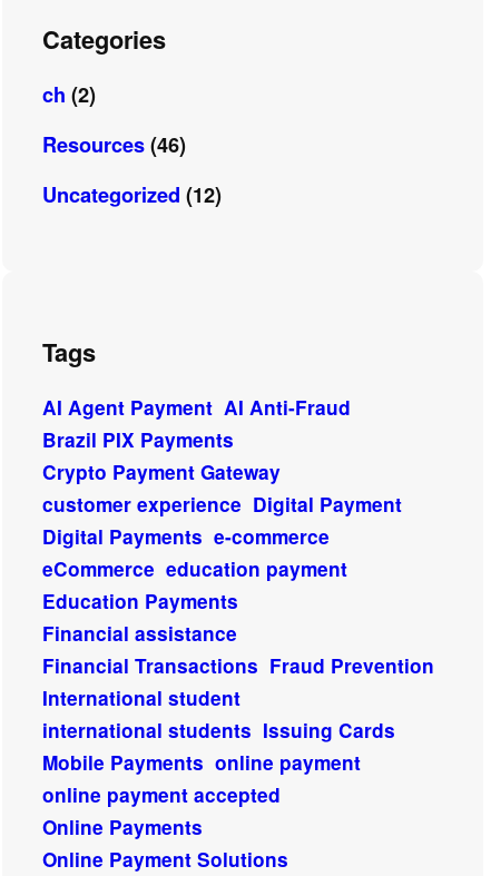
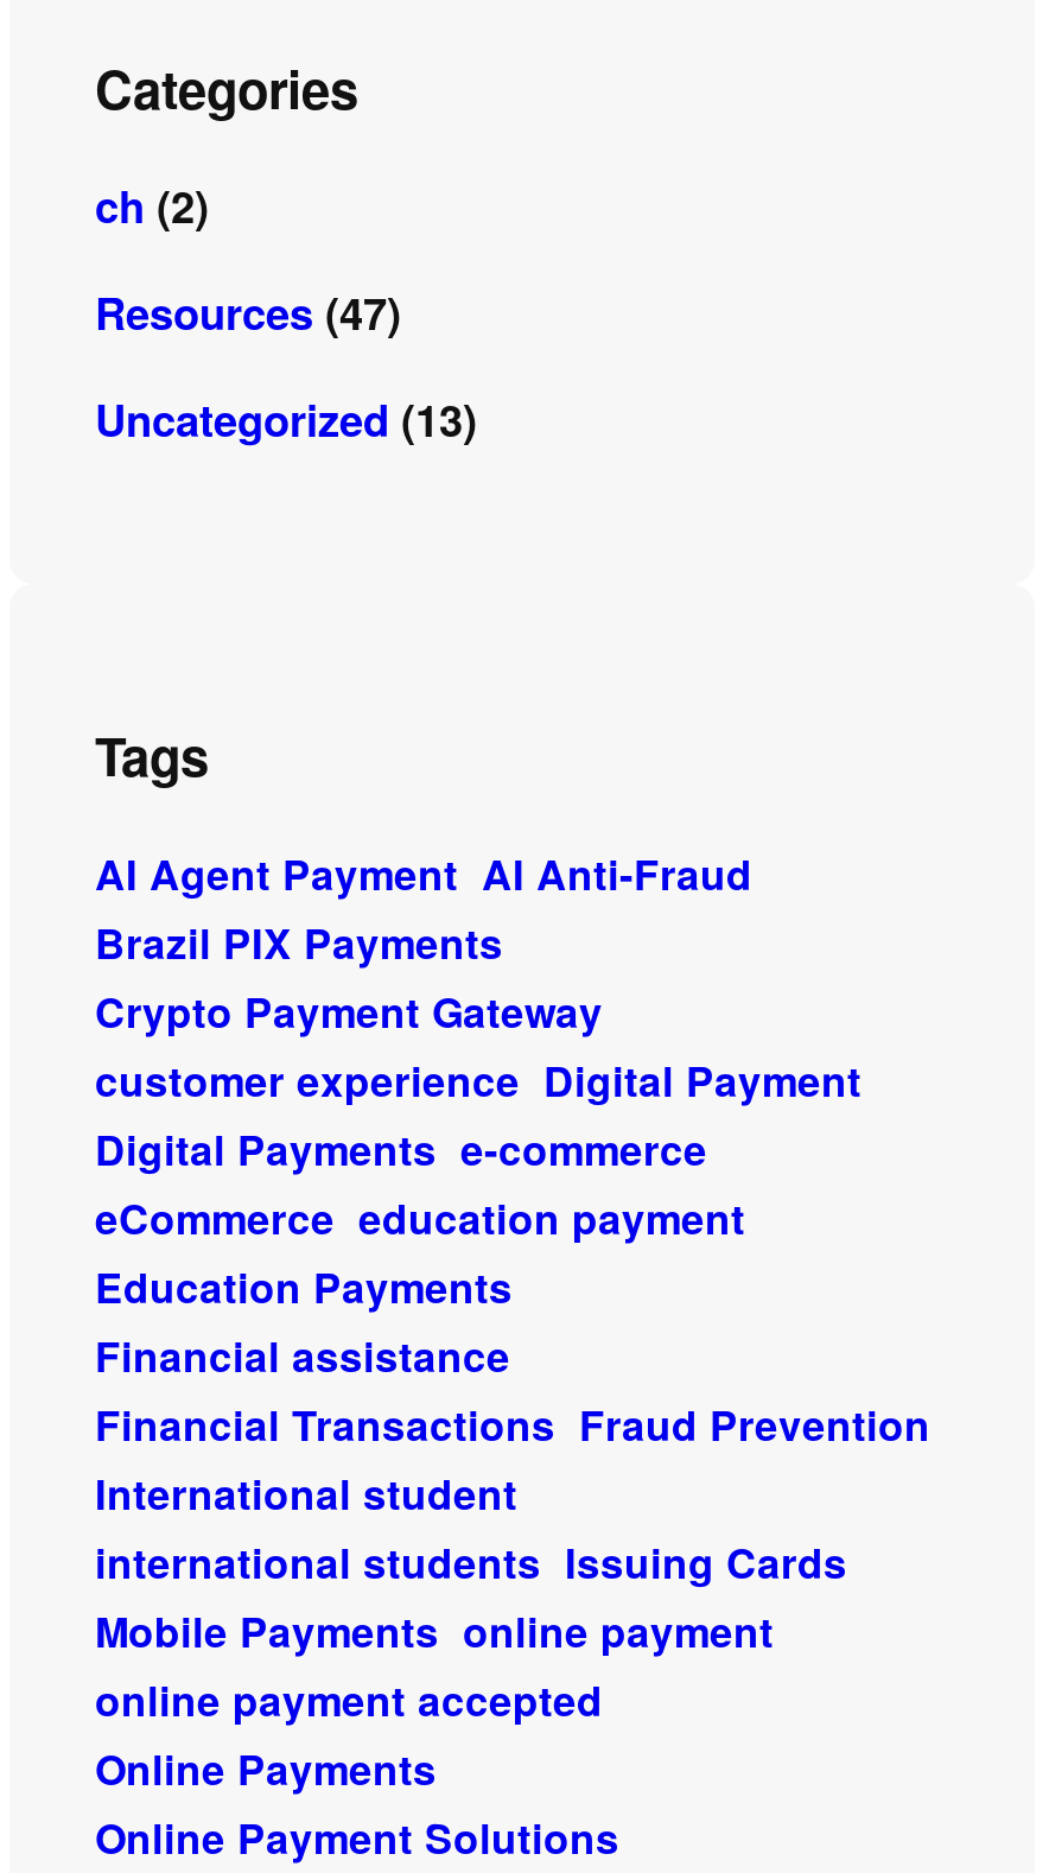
- Resources (46)
+ Resources (47)

- Uncategorized (12)
+ Uncategorized (13)
